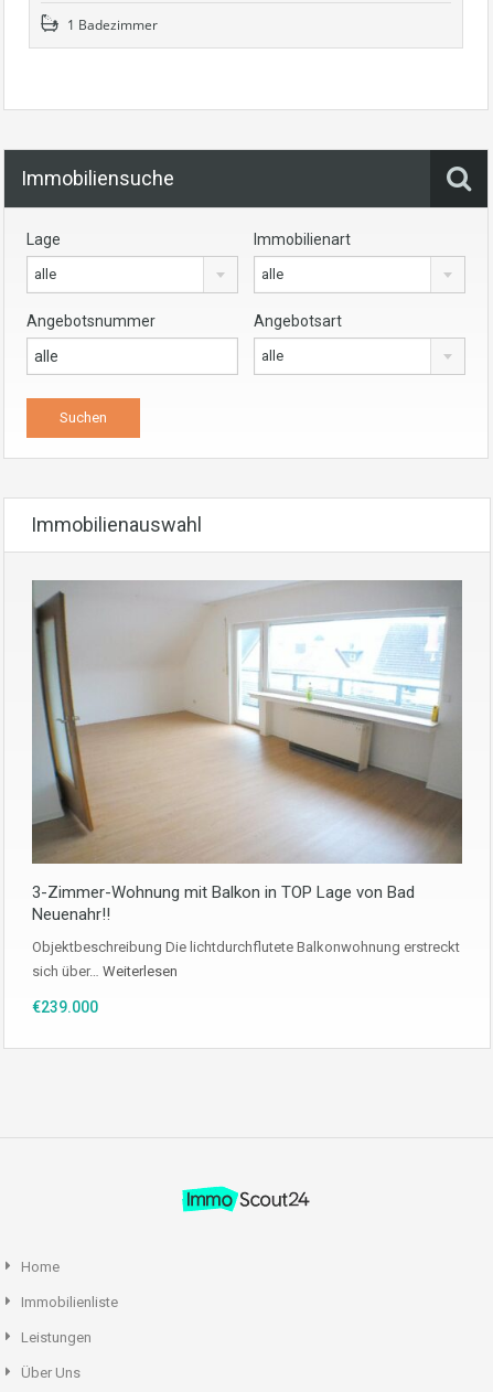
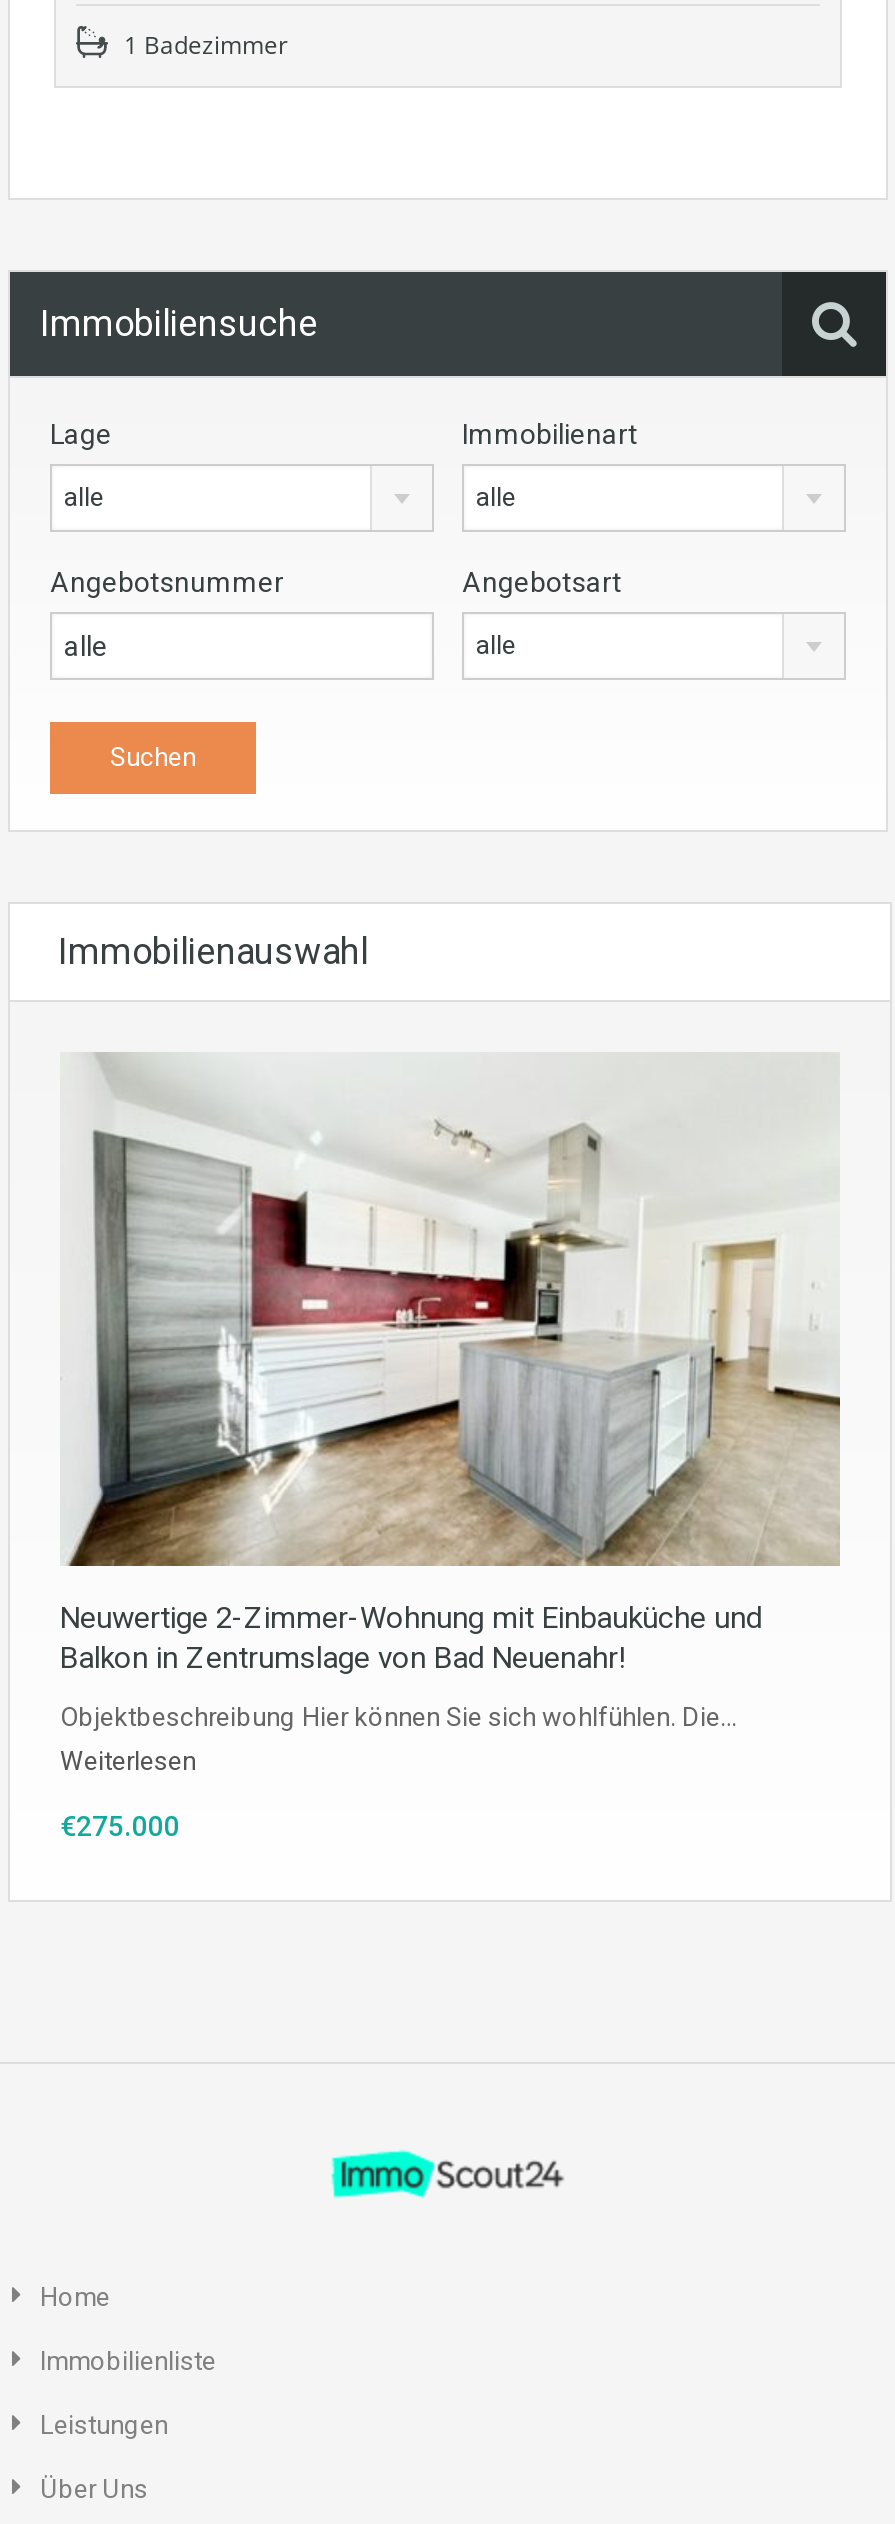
- [image]
- 3-Zimmer-Wohnung mit Balkon in TOP Lage von Bad
- Neuenahr!!
+ [image]
+ Neuwertige 2-Zimmer-Wohnung mit Einbauküche und
+ Balkon in Zentrumslage von Bad Neuenahr!

- Objektbeschreibung Die lichtdurchflutete Balkonwohnung erstreckt
+ Objektbeschreibung Hier können Sie sich wohlfühlen. Die…

- sich über… Weiterlesen
+ Weiterlesen

- €239.000
+ €275.000
